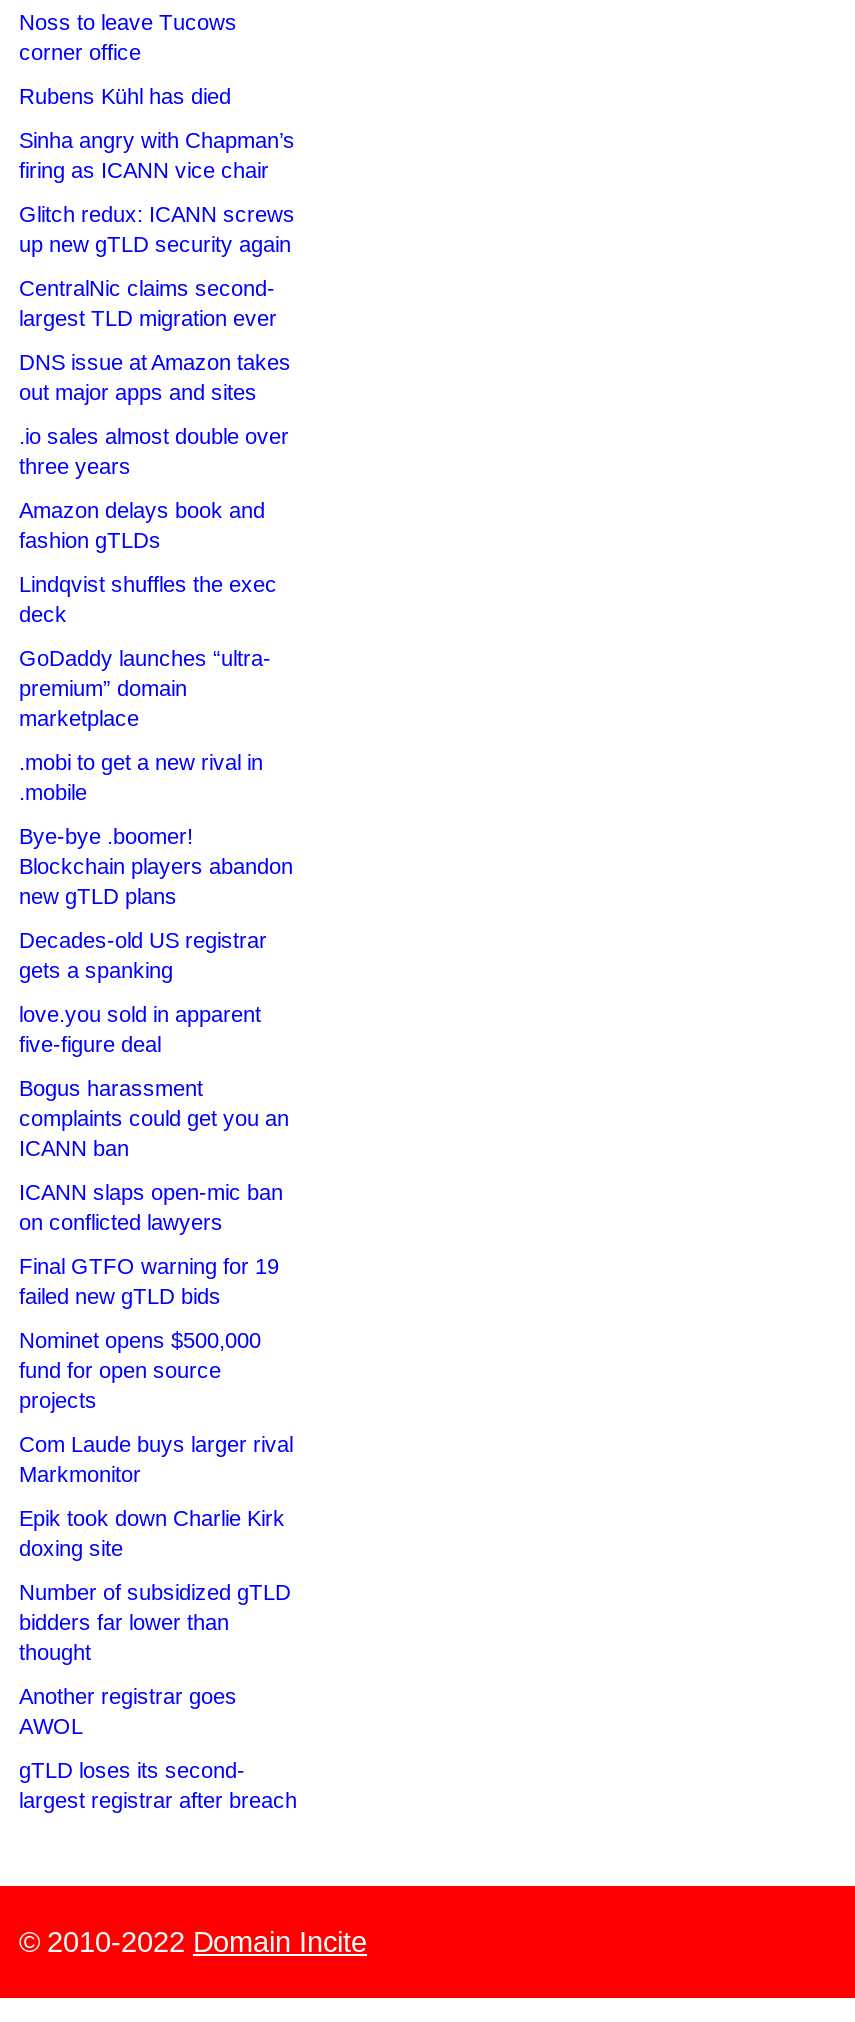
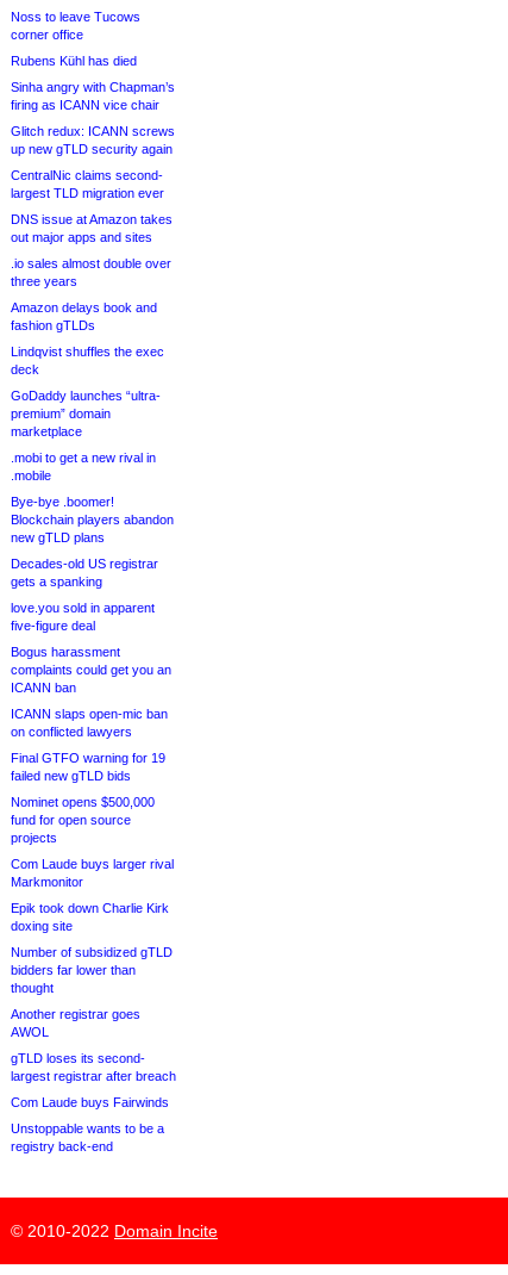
+ Com Laude buys Fairwinds
+ Unstoppable wants to be a
+ registry back-end
